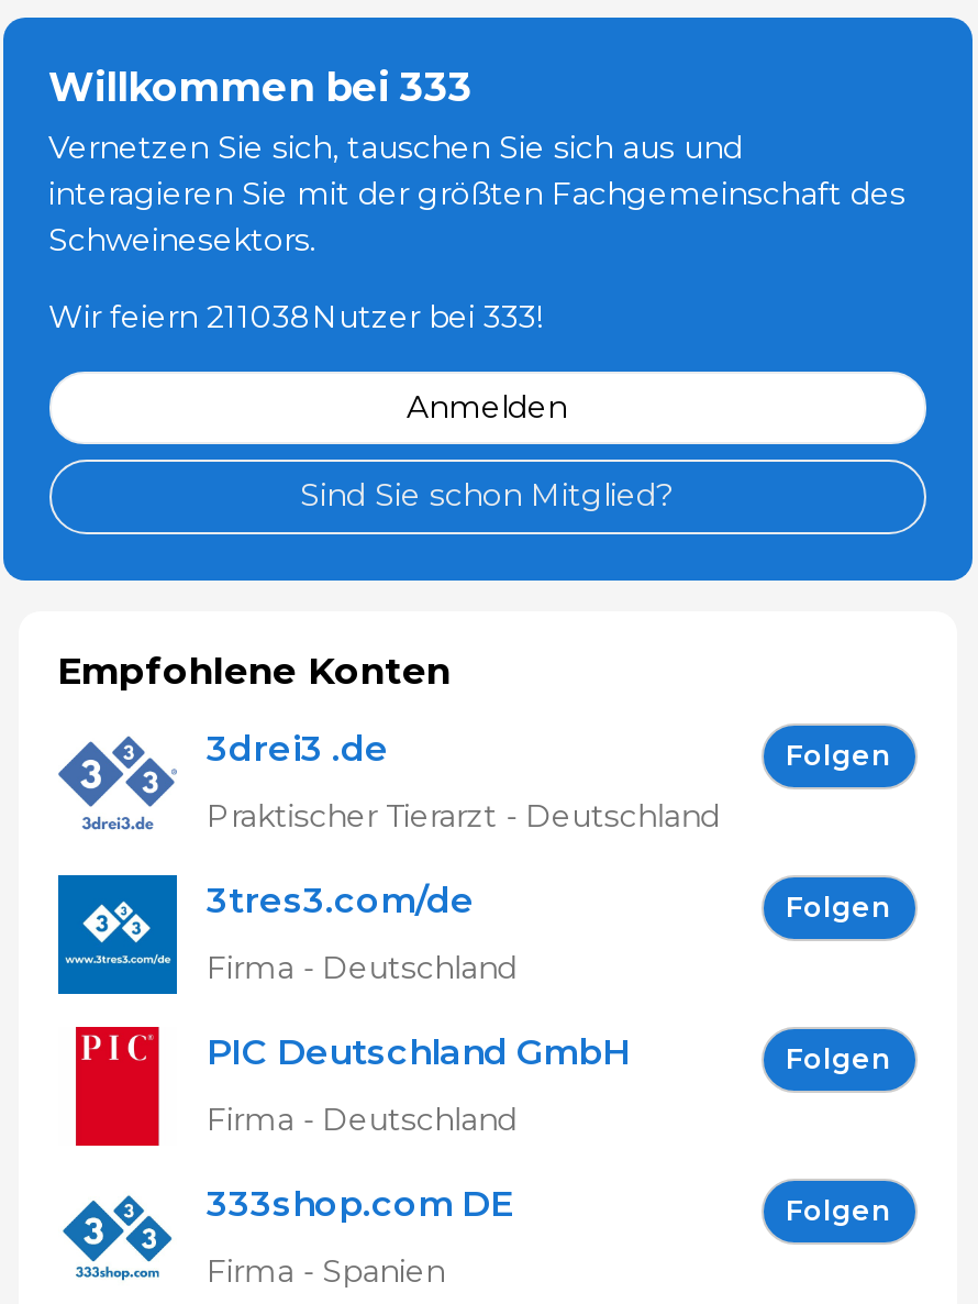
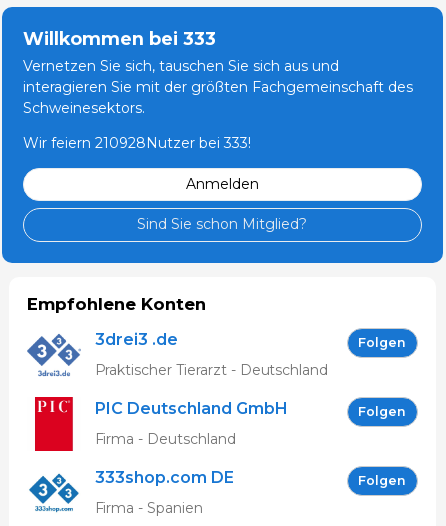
- Wir feiern 211038Nutzer bei 333!
+ Wir feiern 210928Nutzer bei 333!

- [image]
- 3tres3.com/de
- Folgen
- Firma - Deutschland
